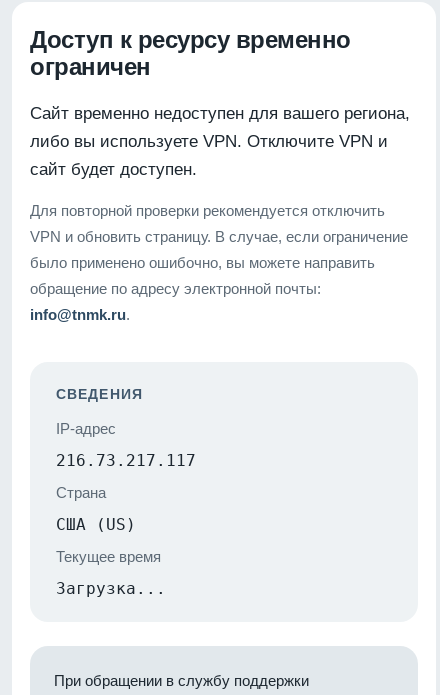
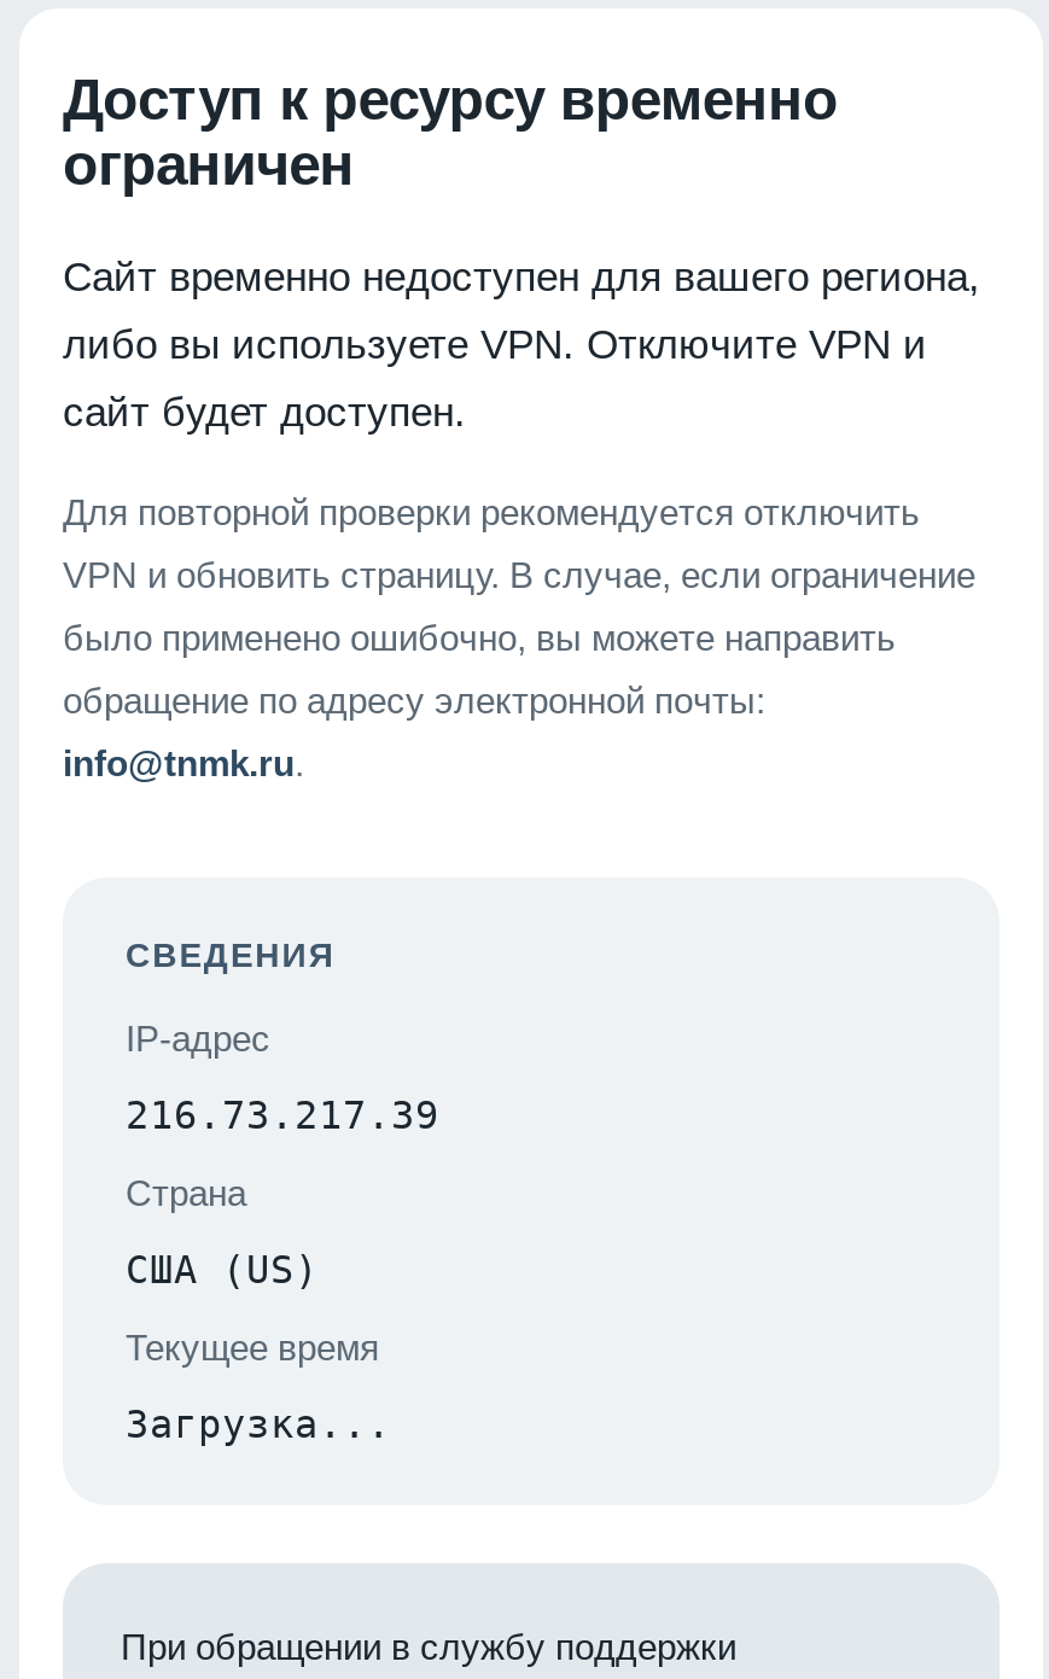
- 216.73.217.117
+ 216.73.217.39
